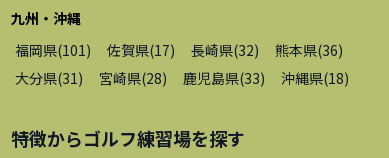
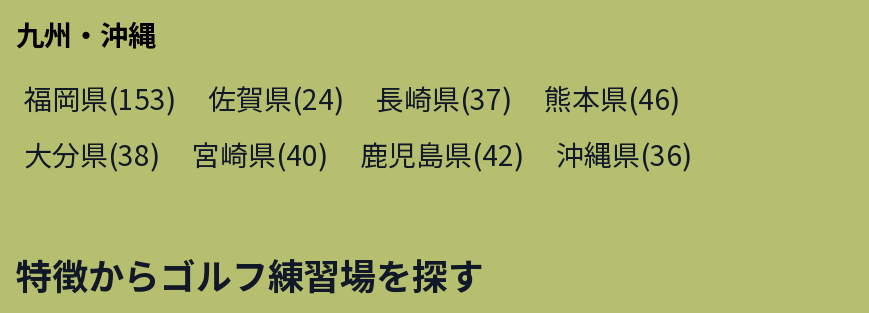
- 福岡県(101)
+ 福岡県(153)

- 佐賀県(17)
+ 佐賀県(24)

- 長崎県(32)
+ 長崎県(37)

- 熊本県(36)
+ 熊本県(46)

- 大分県(31)
+ 大分県(38)

- 宮崎県(28)
+ 宮崎県(40)

- 鹿児島県(33)
+ 鹿児島県(42)

- 沖縄県(18)
+ 沖縄県(36)
